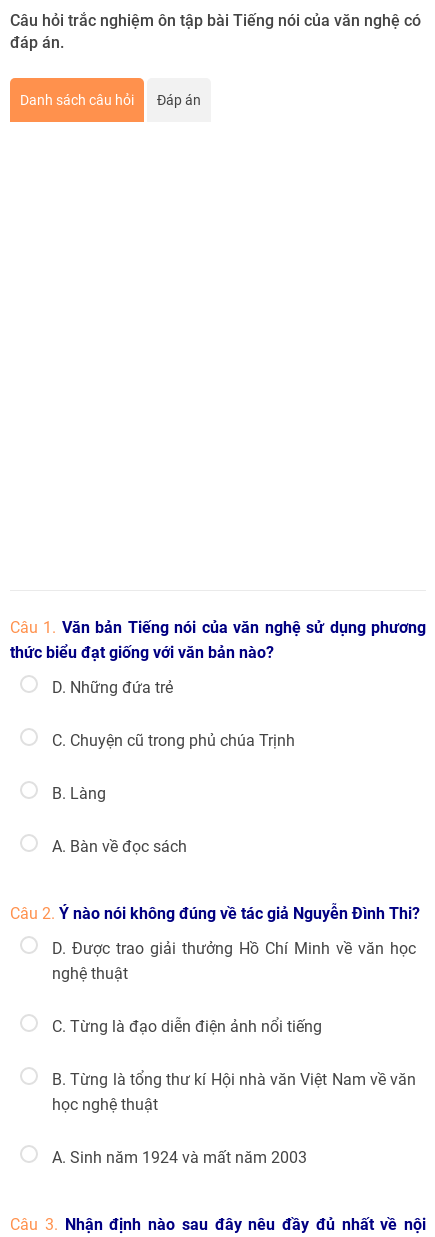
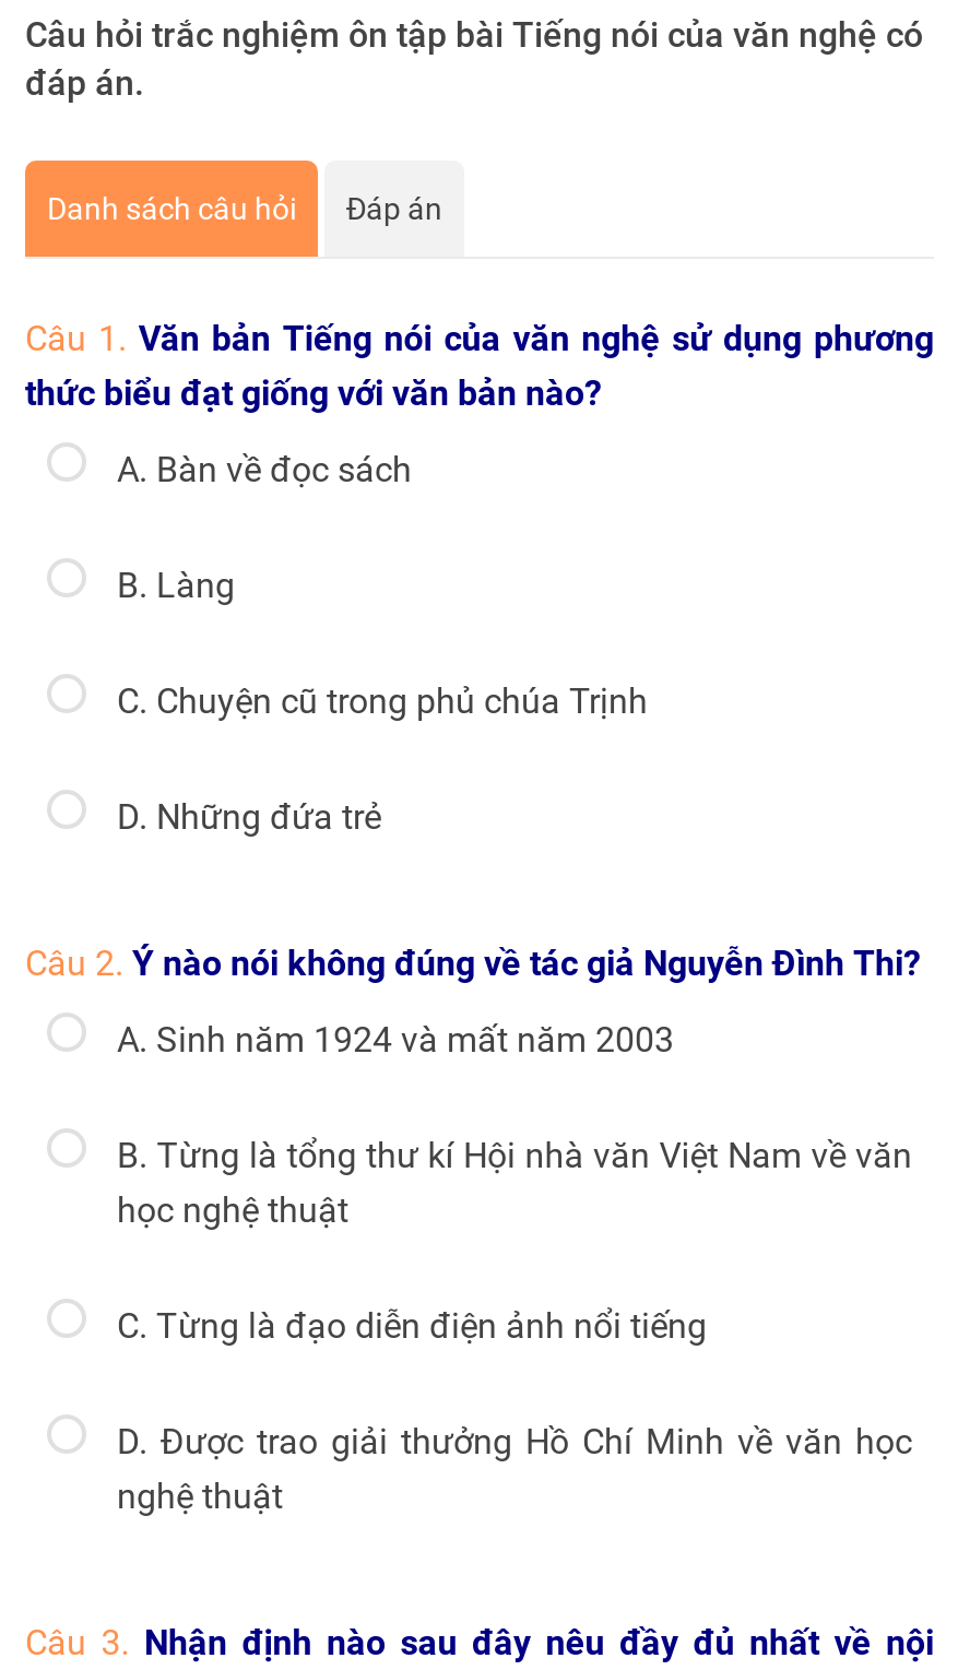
moved up: C. Chuyện cũ trong phủ chúa Trịnh | B. Làng | A. Bàn về đọc sách

moved up: C. Từng là đạo diễn điện ảnh nổi tiếng | B. Từng là tổng thư kí Hội nhà văn Việt Nam về văn | học nghệ thuật | A. Sinh năm 1924 và mất năm 2003
